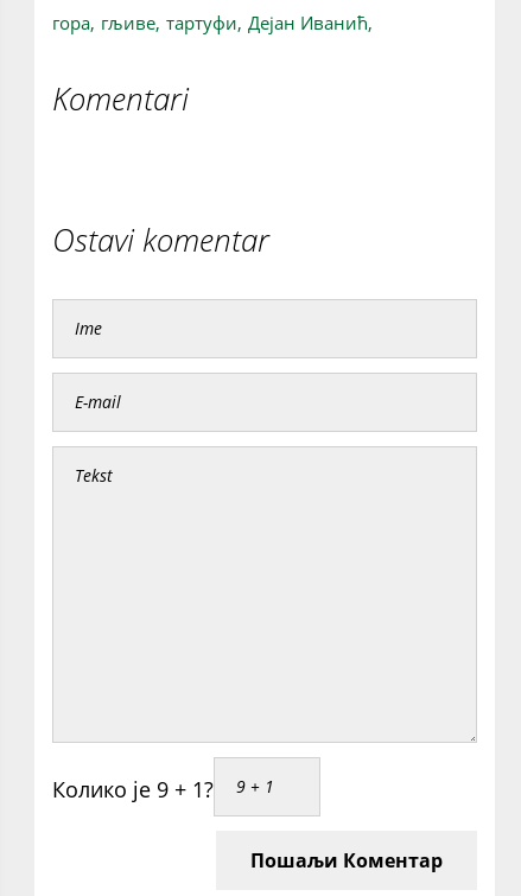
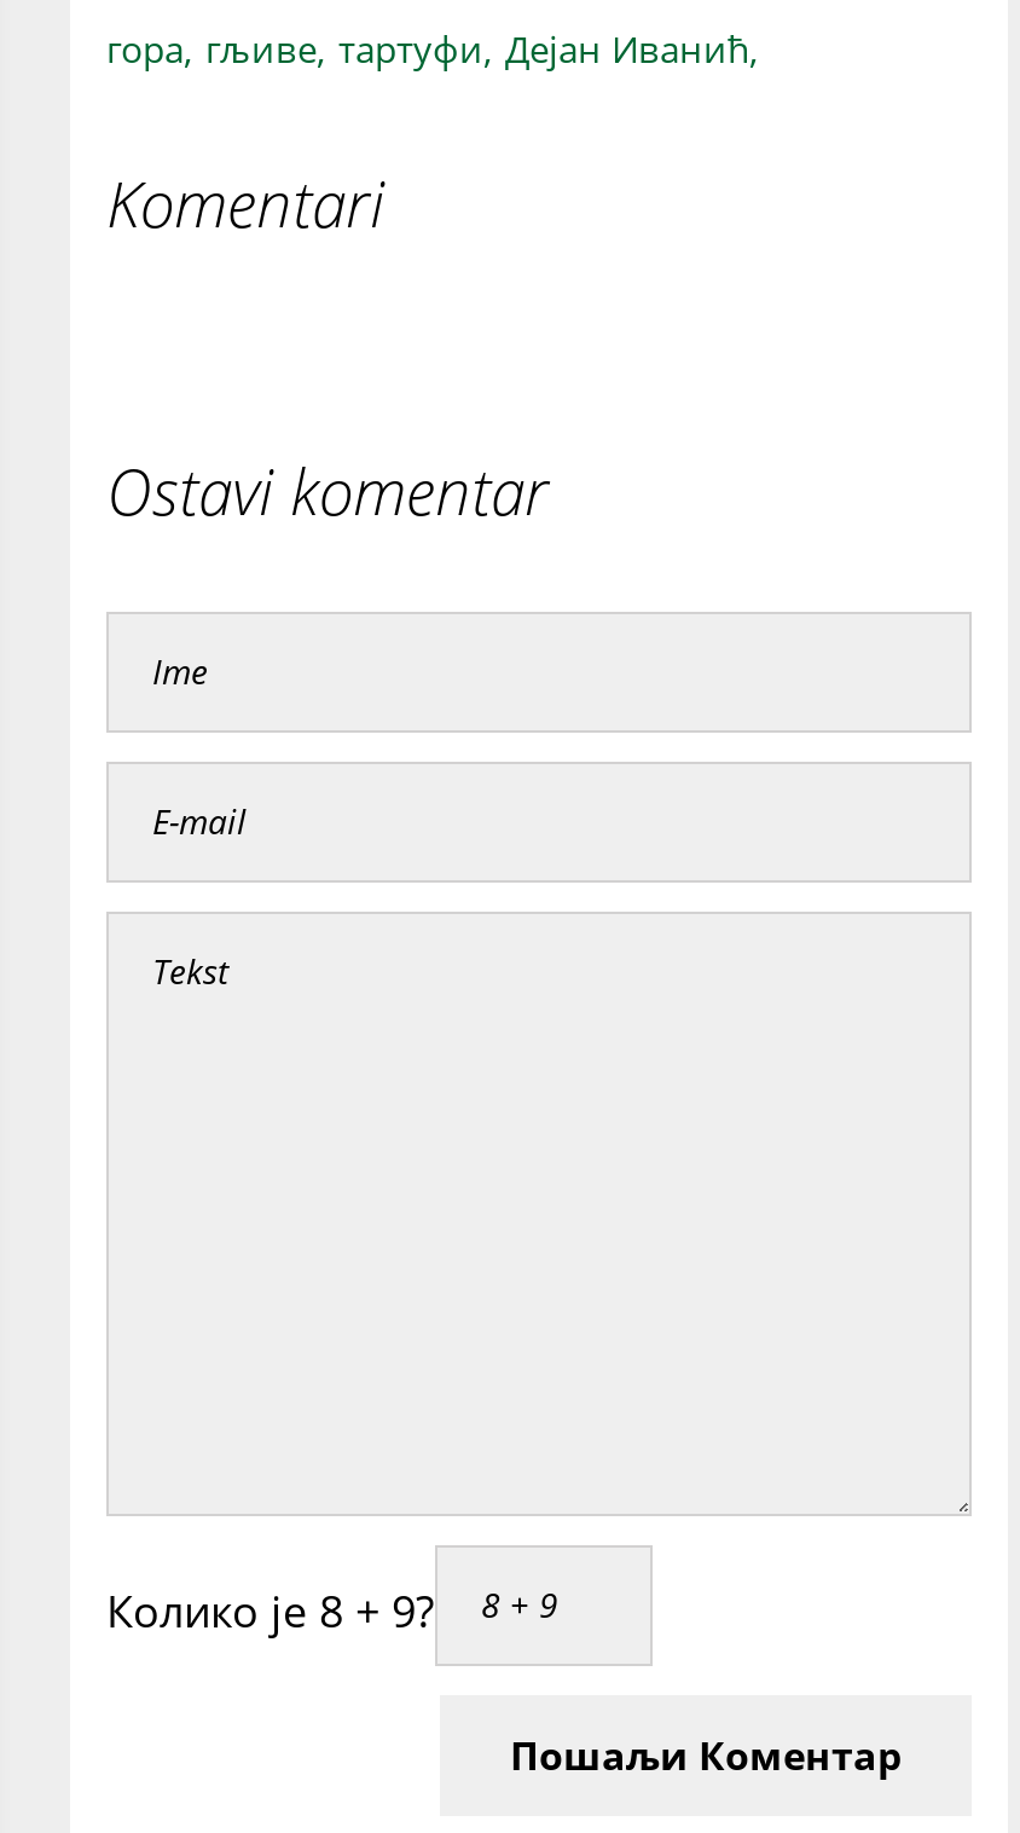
- Колико је 9 + 1?
+ Колико је 8 + 9?
